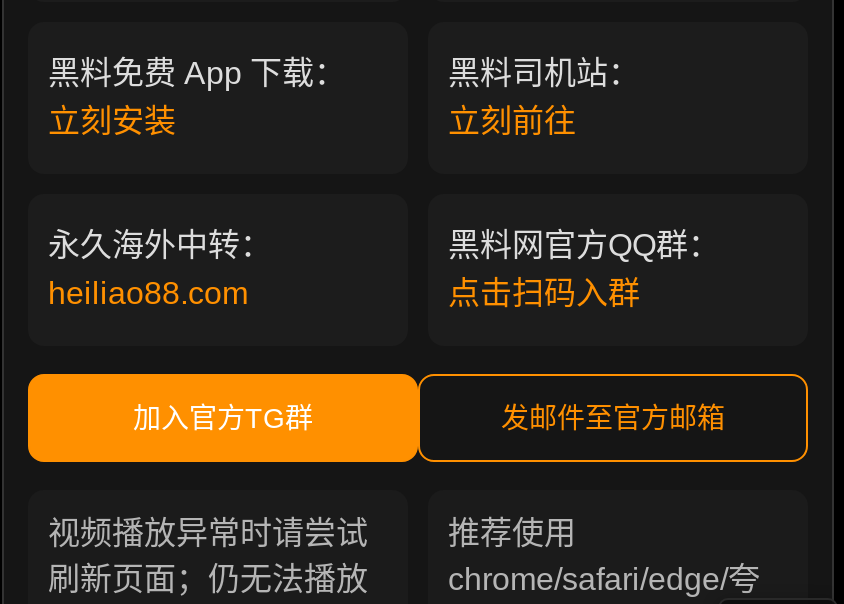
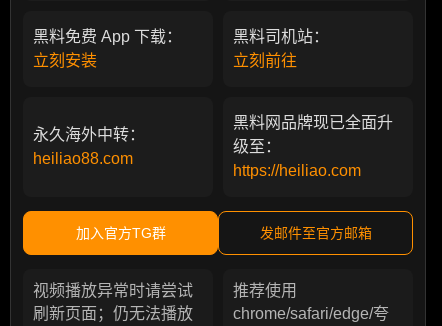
- 黑料网官方QQ群：
- 点击扫码入群
+ 黑料网品牌现已全面升
+ 级至：
+ https://heiliao.com
